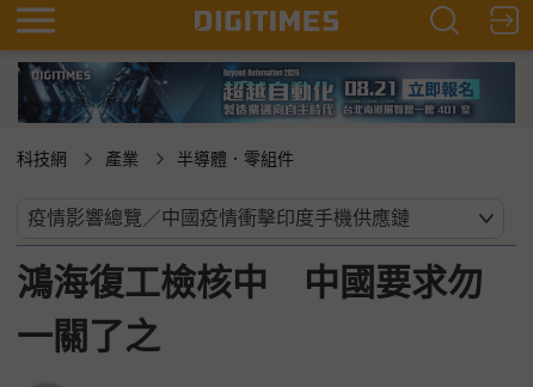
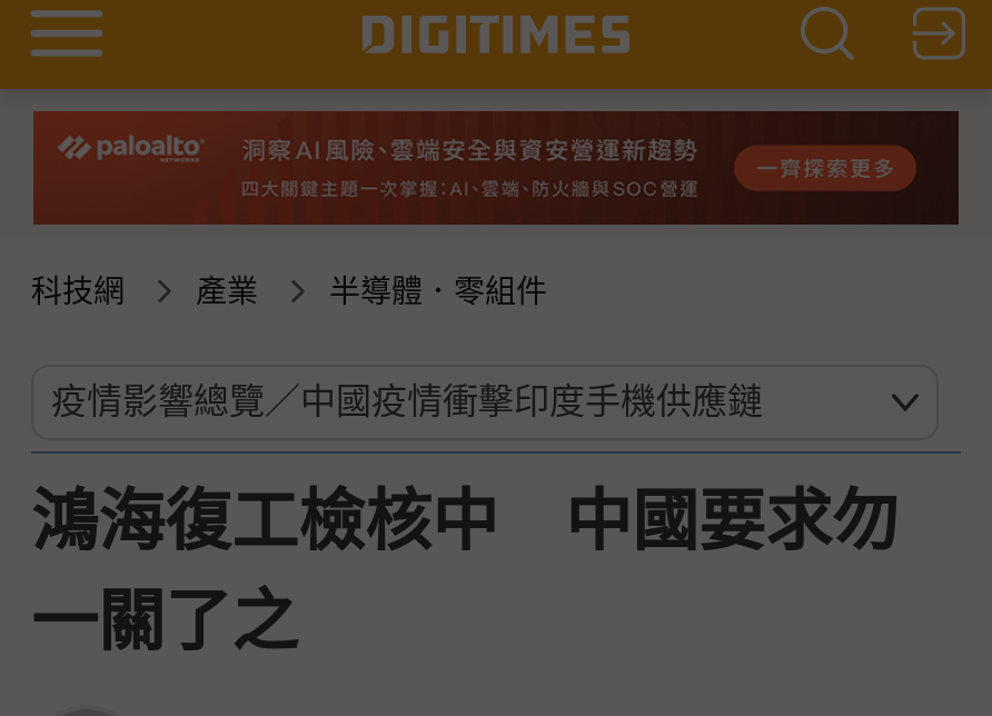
- [image]
+ [image]
